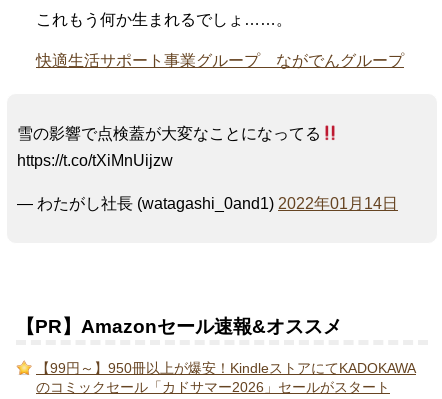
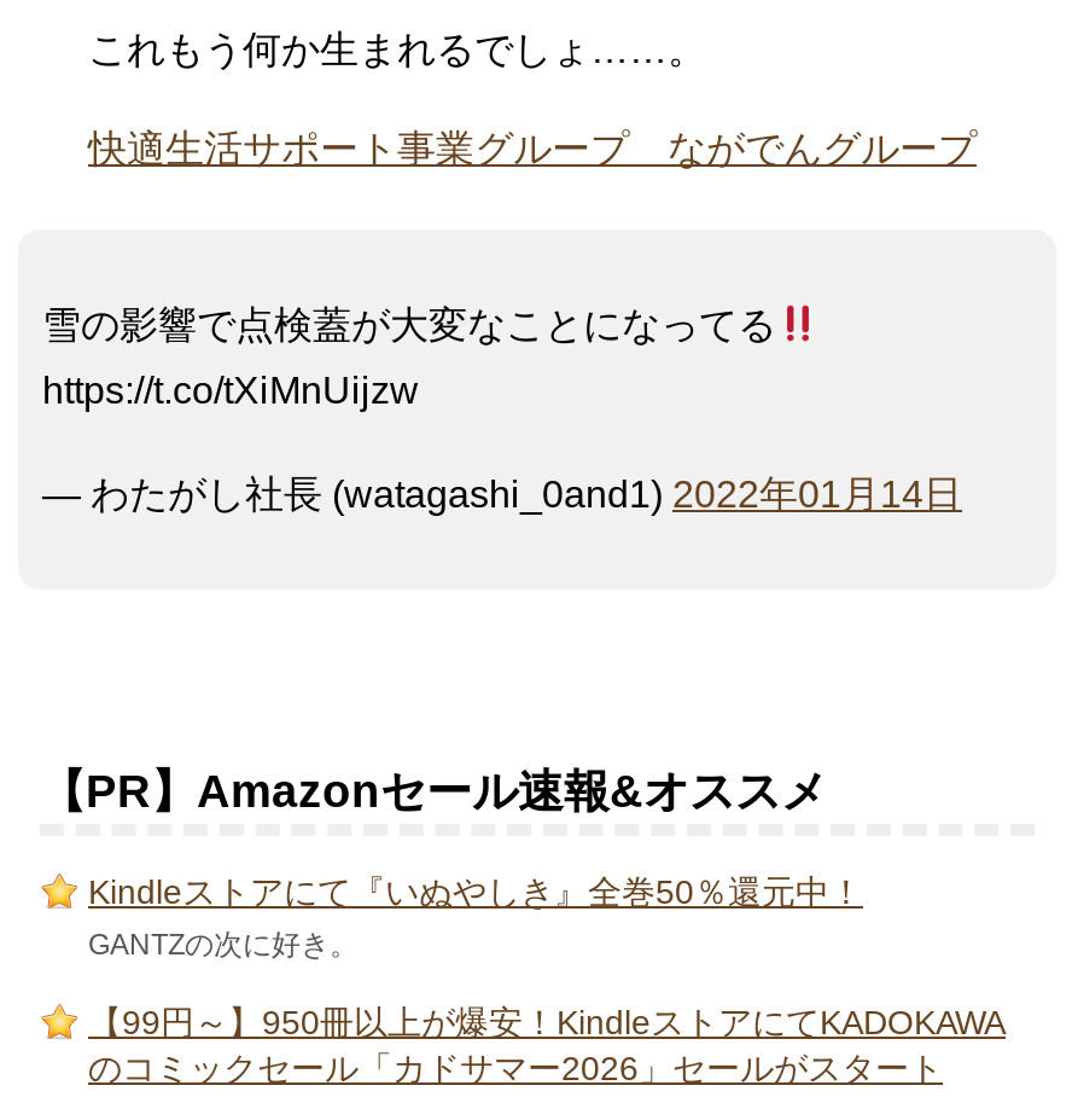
+ Kindleストアにて『いぬやしき』全巻50％還元中！
+ GANTZの次に好き。
